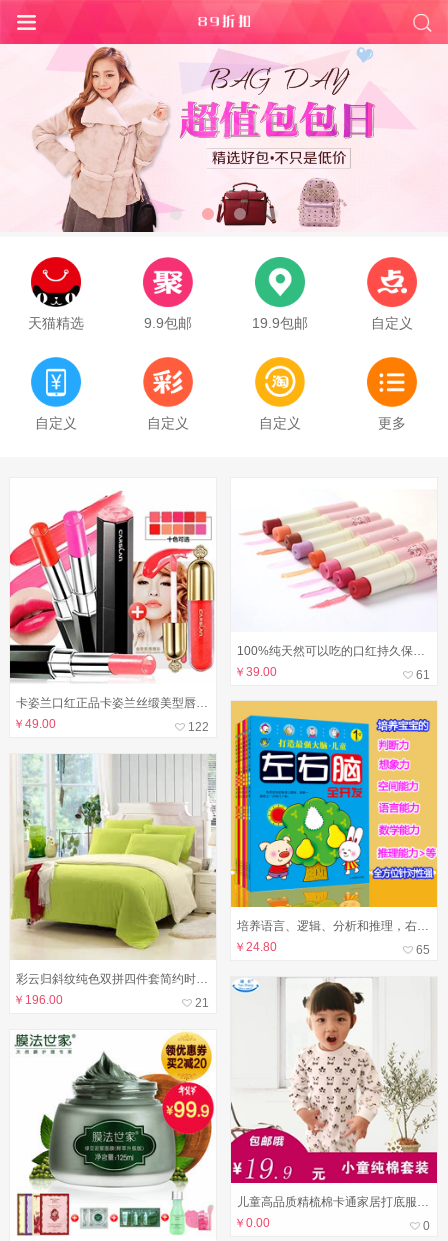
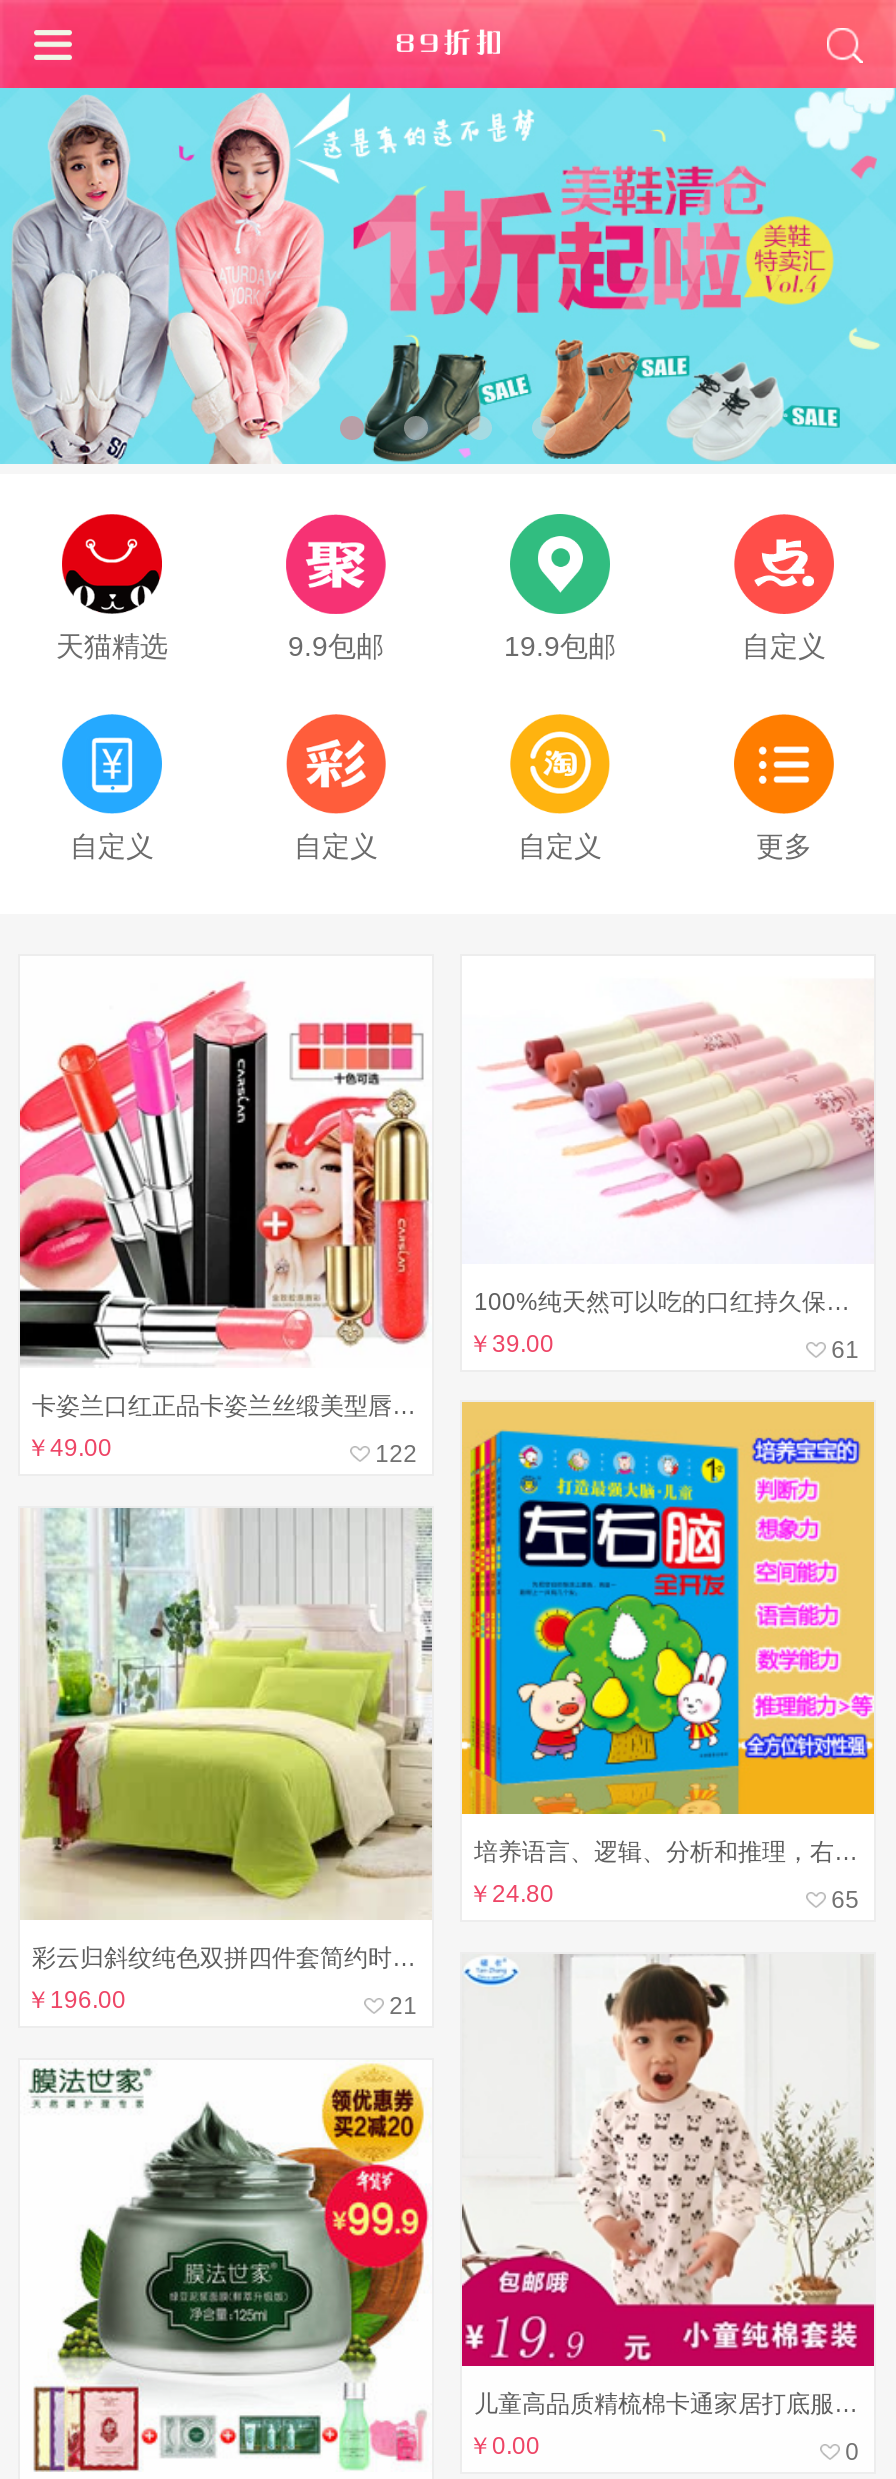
- [image]
+ [image]
